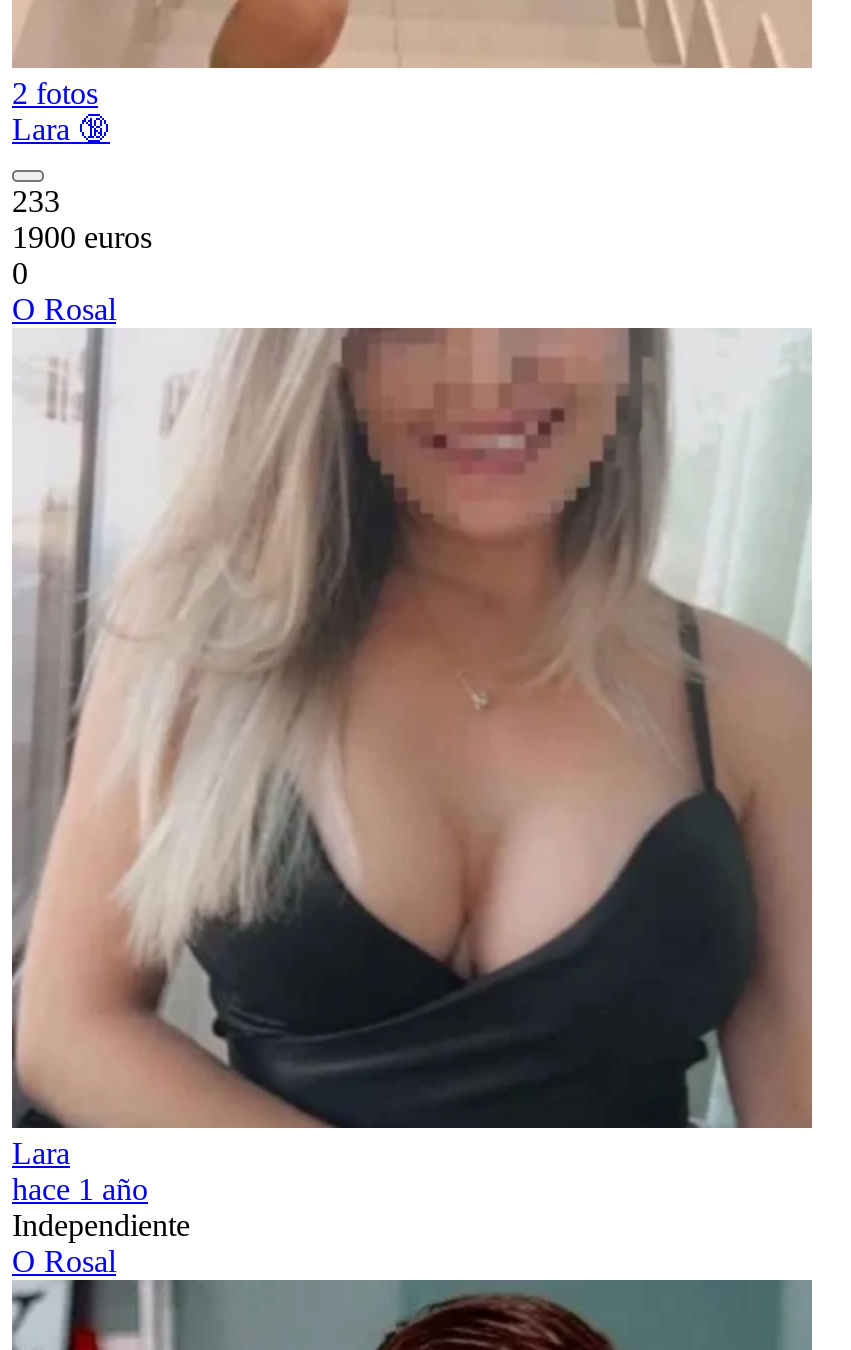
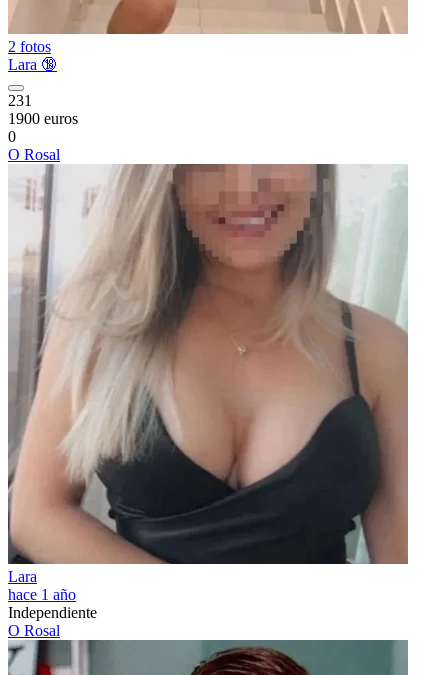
- 233
+ 231
